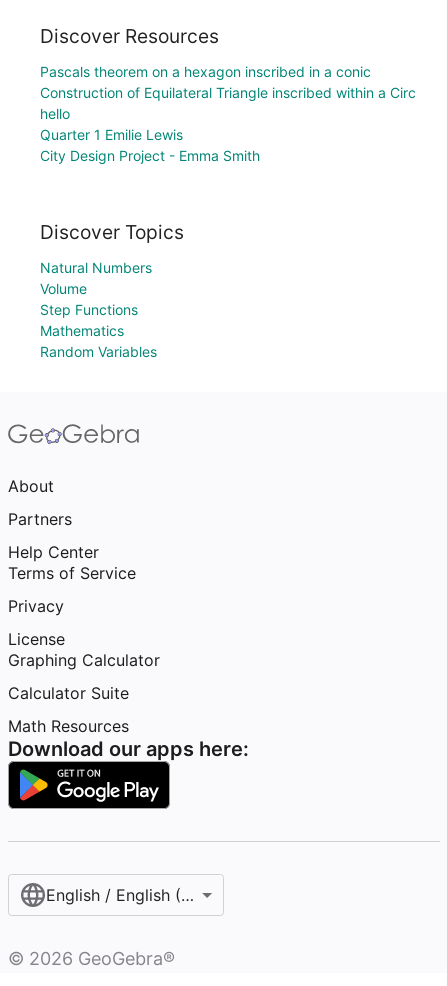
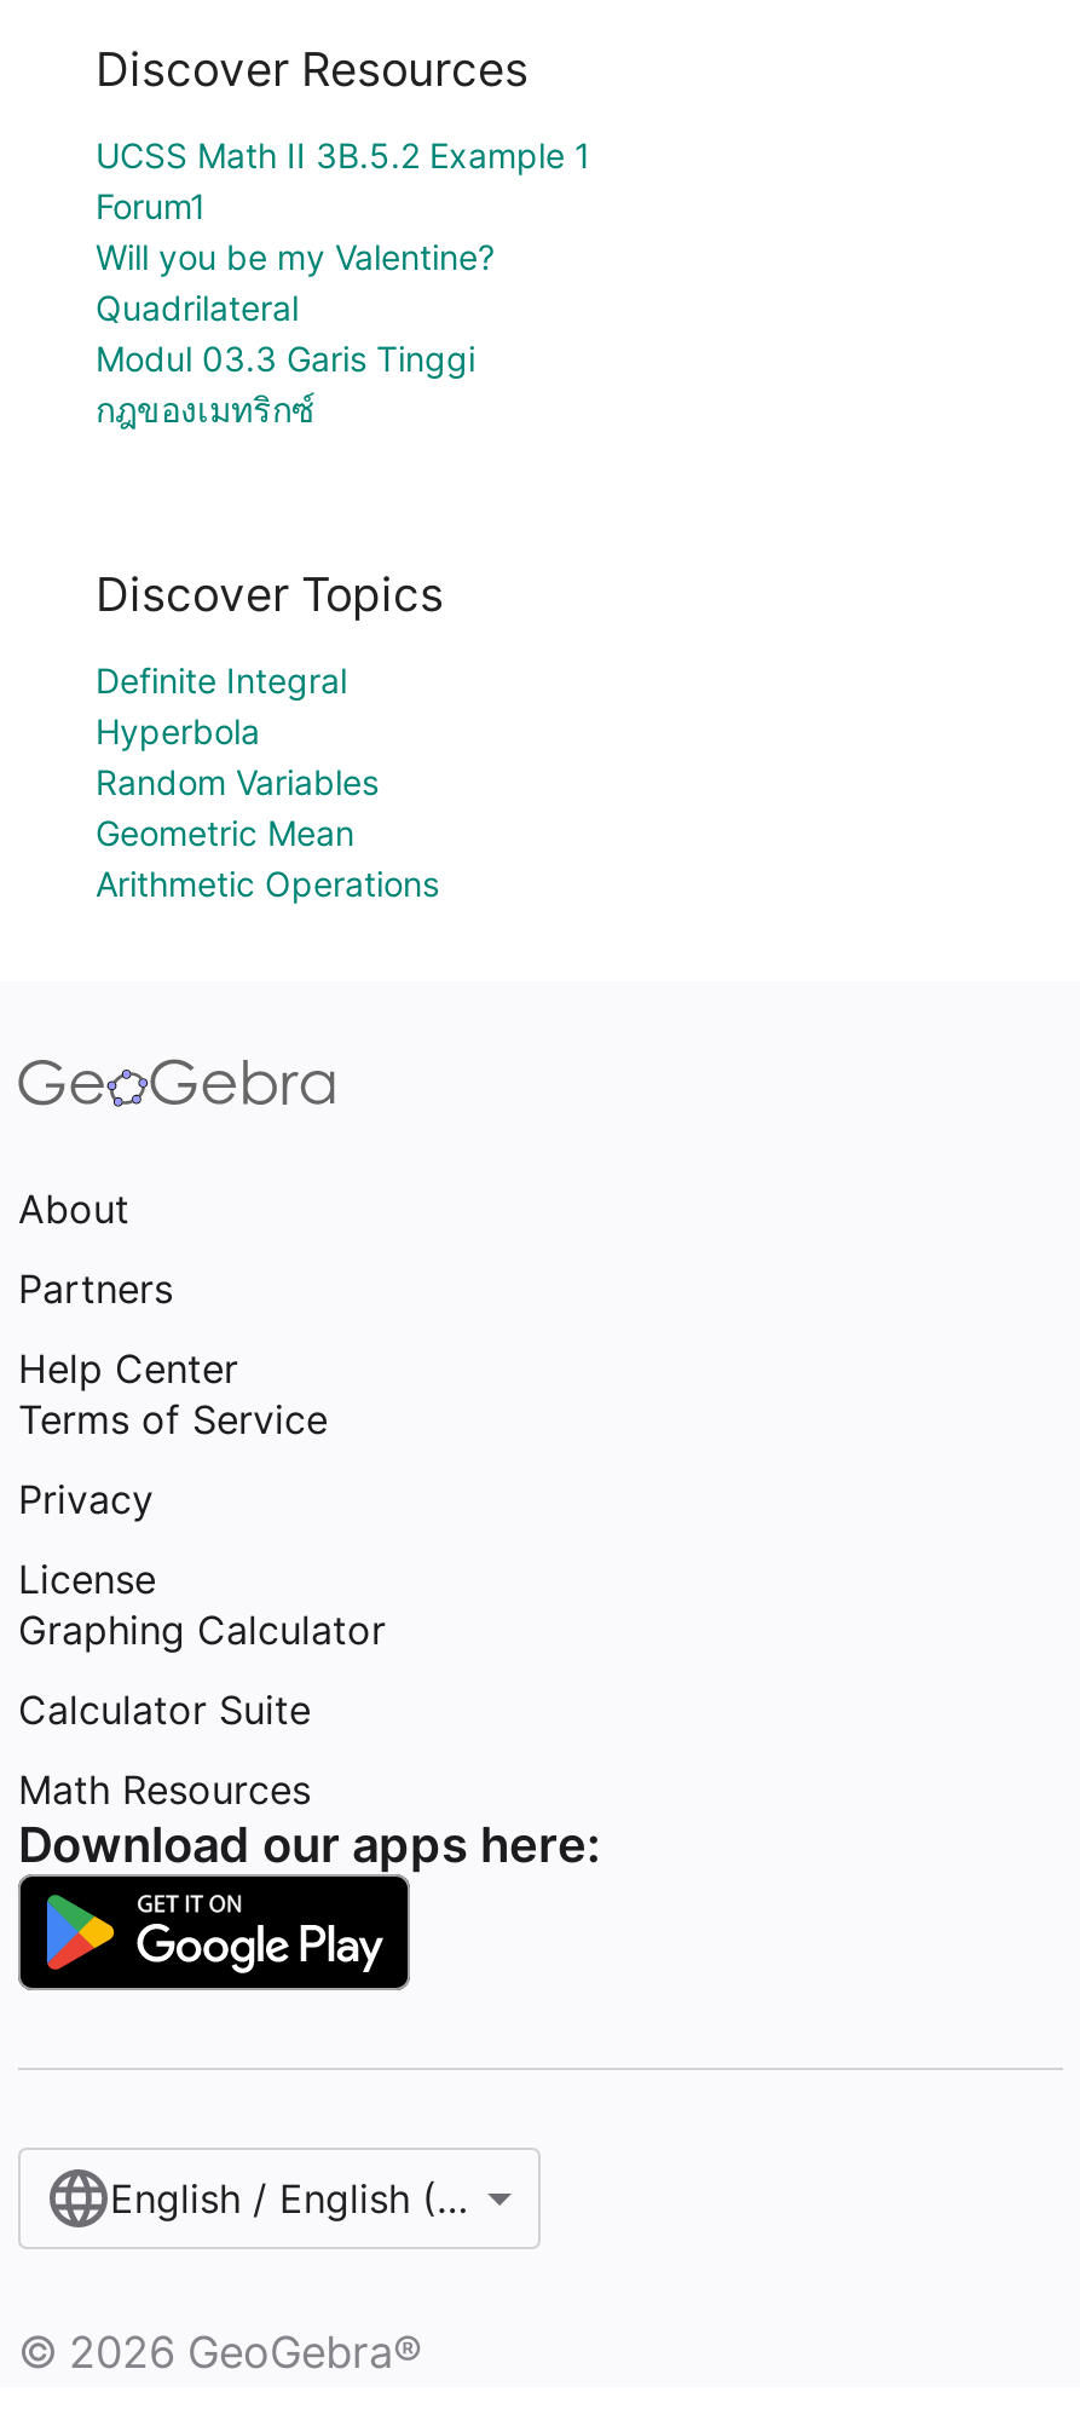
- Pascals theorem on a hexagon inscribed in a conic
- Construction of Equilateral Triangle inscribed within a Circ
- hello
- Quarter 1 Emilie Lewis
- City Design Project - Emma Smith
+ UCSS Math II 3B.5.2 Example 1
+ Forum1
+ Will you be my Valentine?
+ Quadrilateral
+ Modul 03.3 Garis Tinggi
+ กฎของเมทริกซ์

- Natural Numbers
- Volume
- Step Functions
- Mathematics
+ Definite Integral
+ Hyperbola

moved up: Random Variables

+ Geometric Mean
+ Arithmetic Operations
